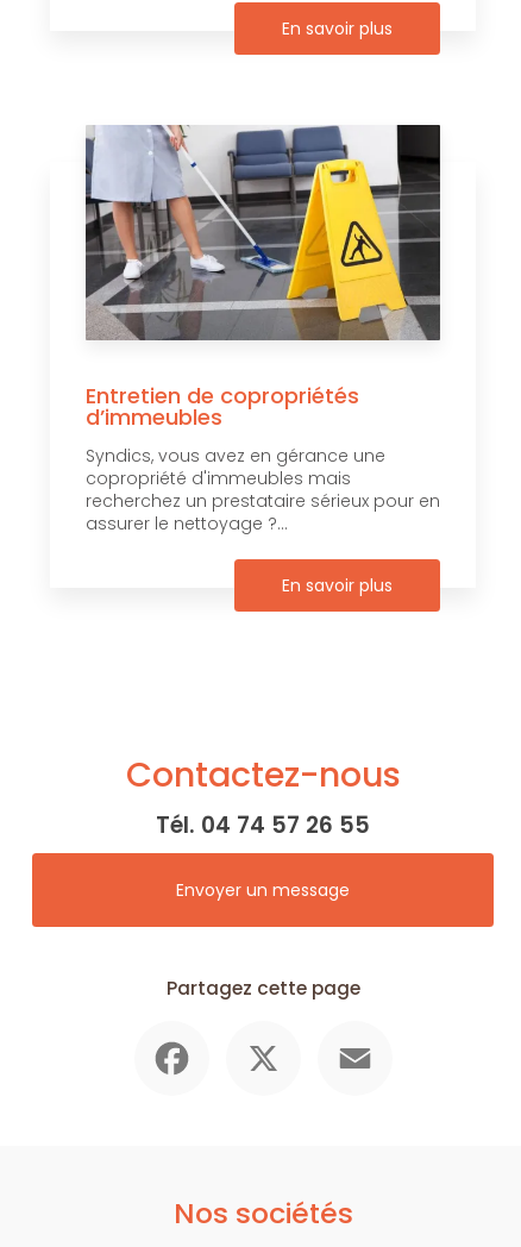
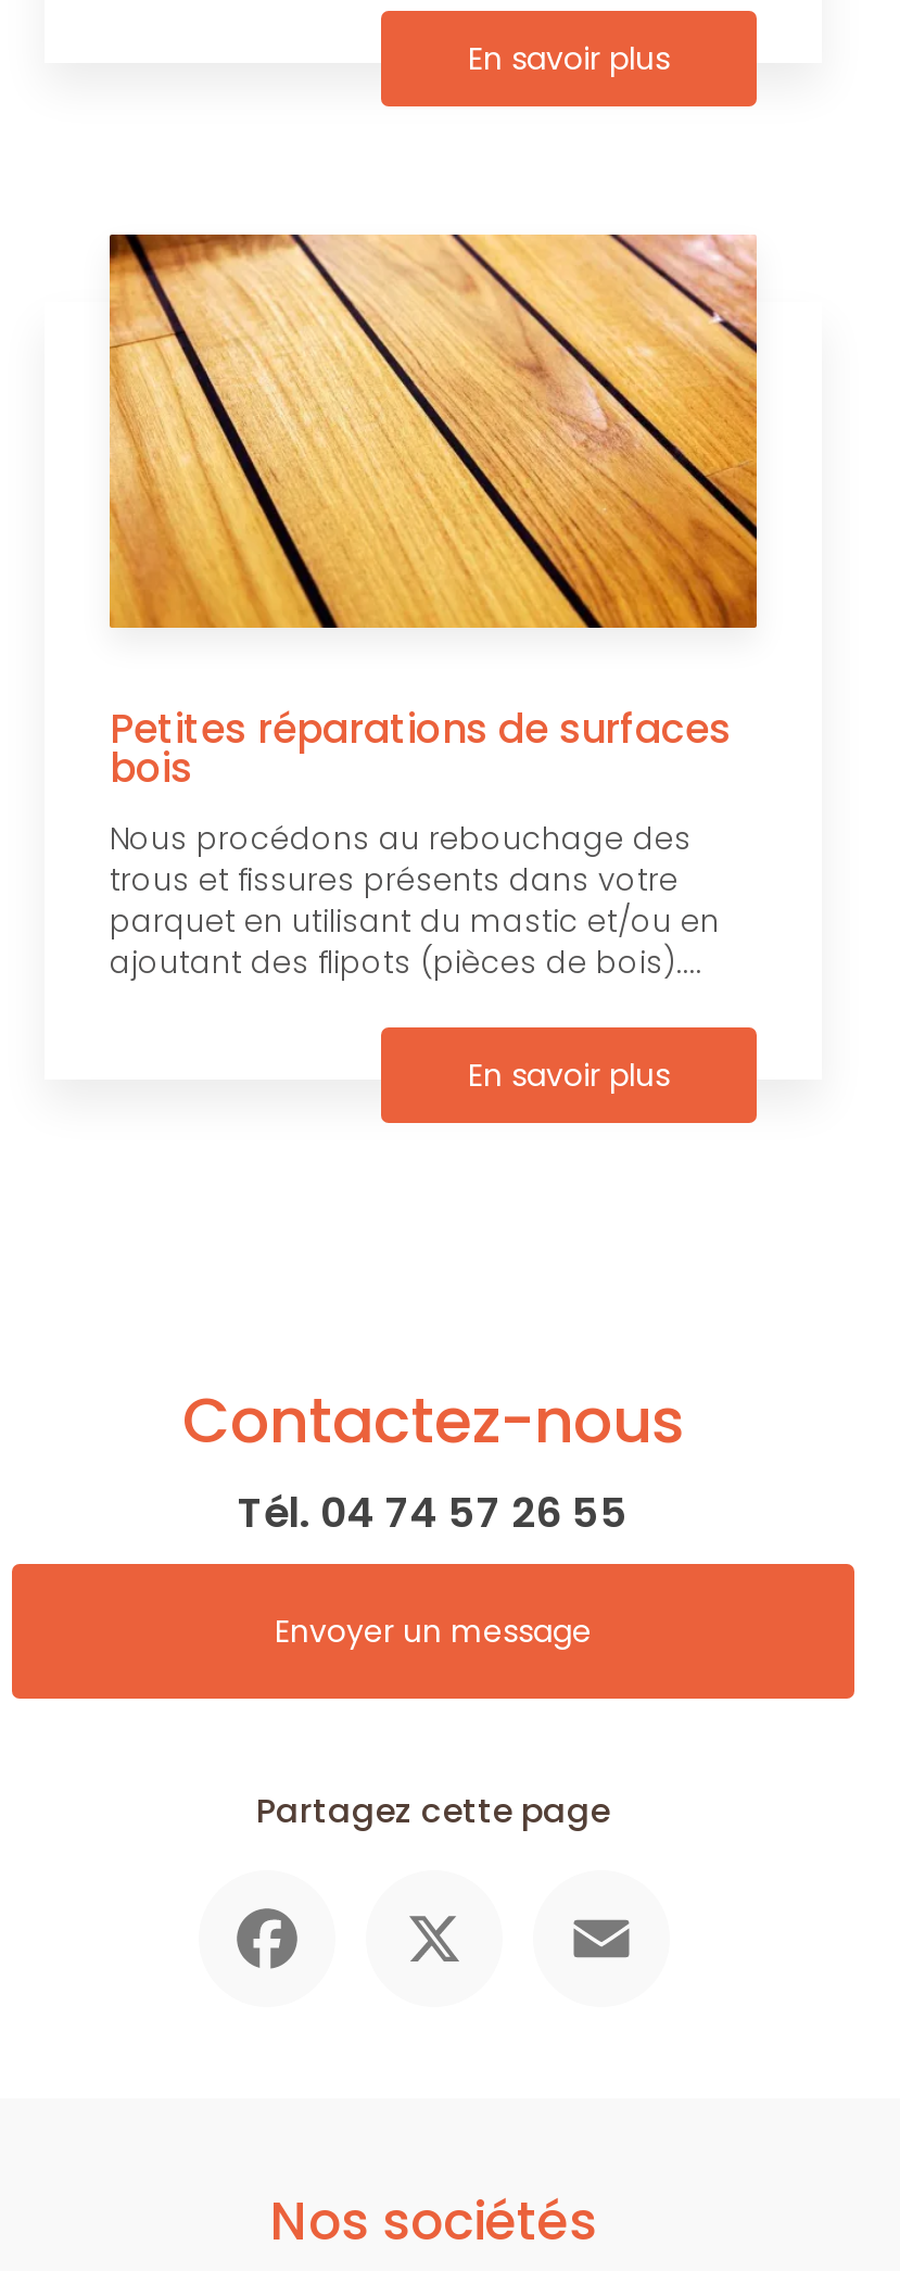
- [image]
- Entretien de copropriétés
- d’immeubles
- Syndics, vous avez en gérance une
- copropriété d'immeubles mais
- recherchez un prestataire sérieux pour en
- assurer le nettoyage ?...
+ [image]
+ Petites réparations de surfaces
+ bois
+ Nous procédons au rebouchage des
+ trous et fissures présents dans votre
+ parquet en utilisant du mastic et/ou en
+ ajoutant des flipots (pièces de bois)....
